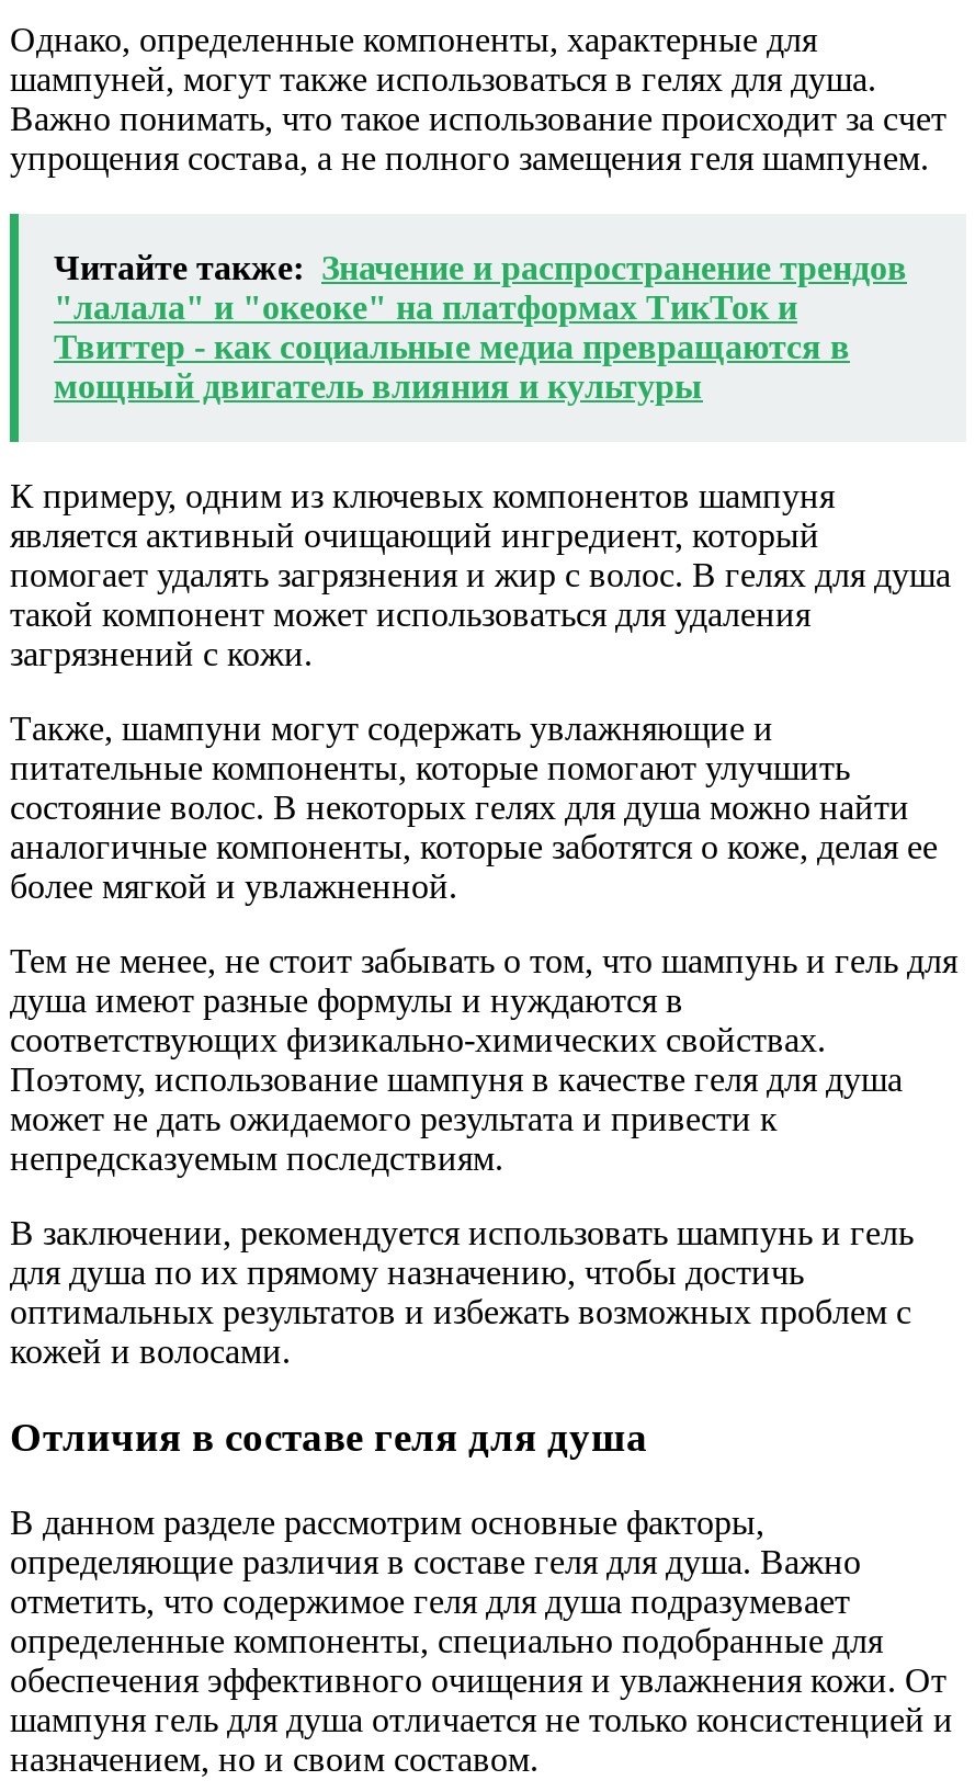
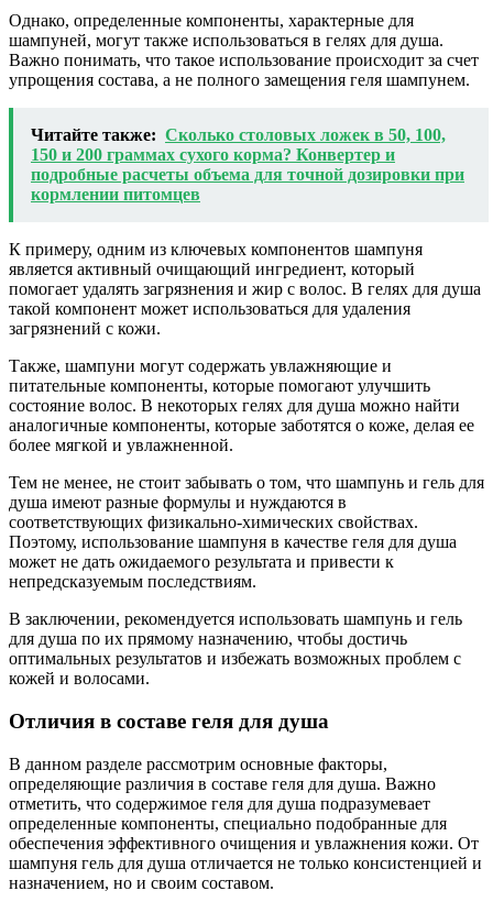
- Читайте также: Значение и распространение трендов
- "лалала" и "океоке" на платформах ТикТок и
- Твиттер - как социальные медиа превращаются в
- мощный двигатель влияния и культуры
+ Читайте также: Сколько столовых ложек в 50, 100,
+ 150 и 200 граммах сухого корма? Конвертер и
+ подробные расчеты объема для точной дозировки при
+ кормлении питомцев
